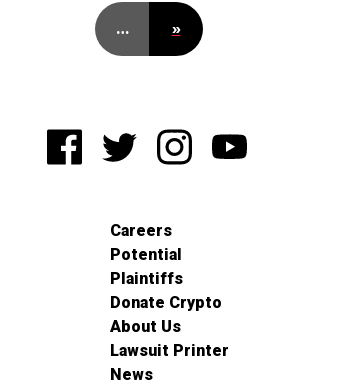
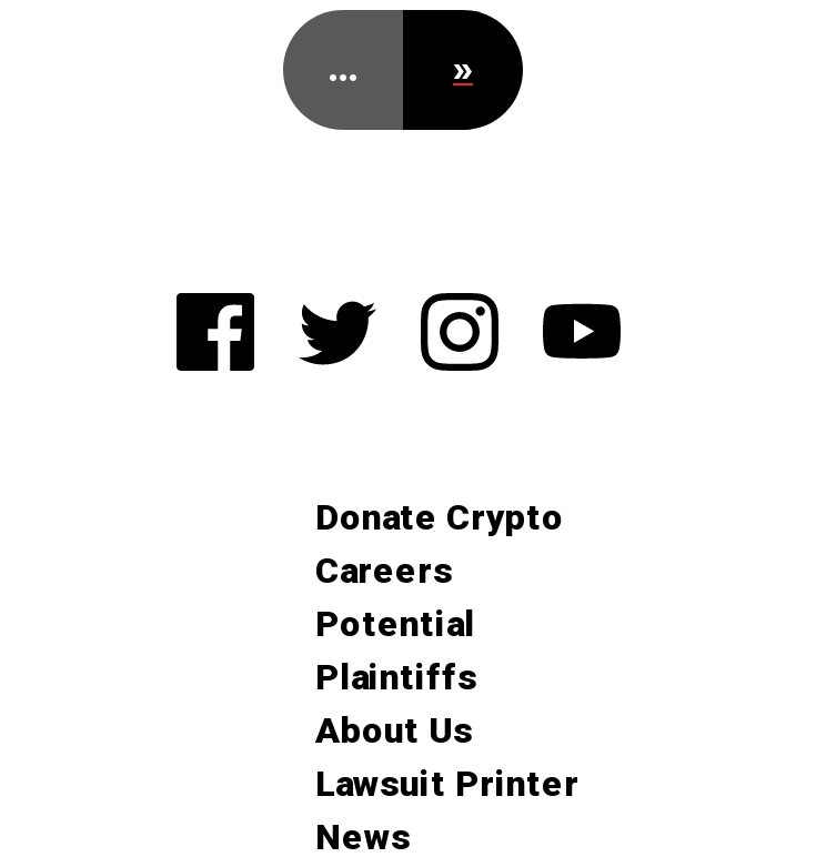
moved down: Careers | Potential | Plaintiffs

moved up: Donate Crypto
